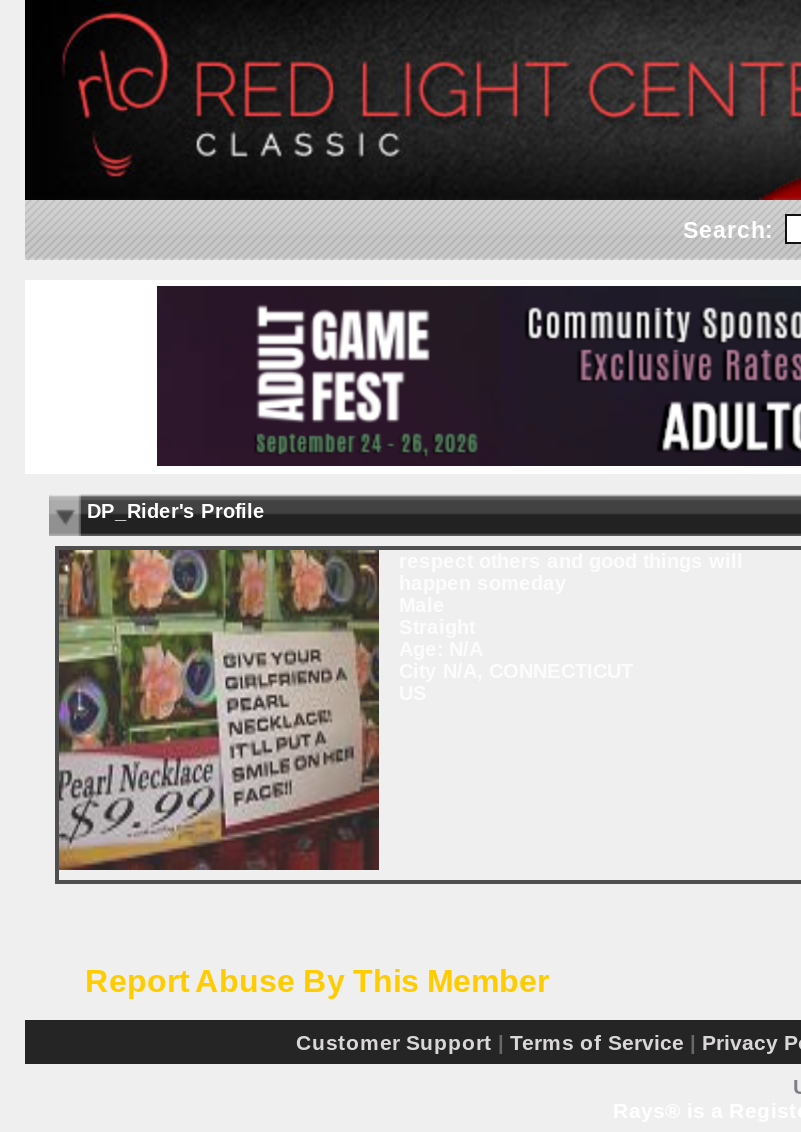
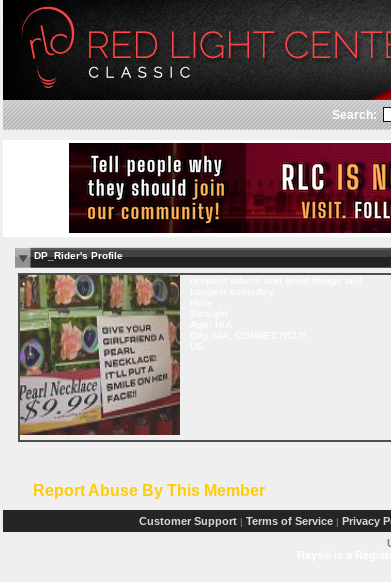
- [image]
+ [image]
